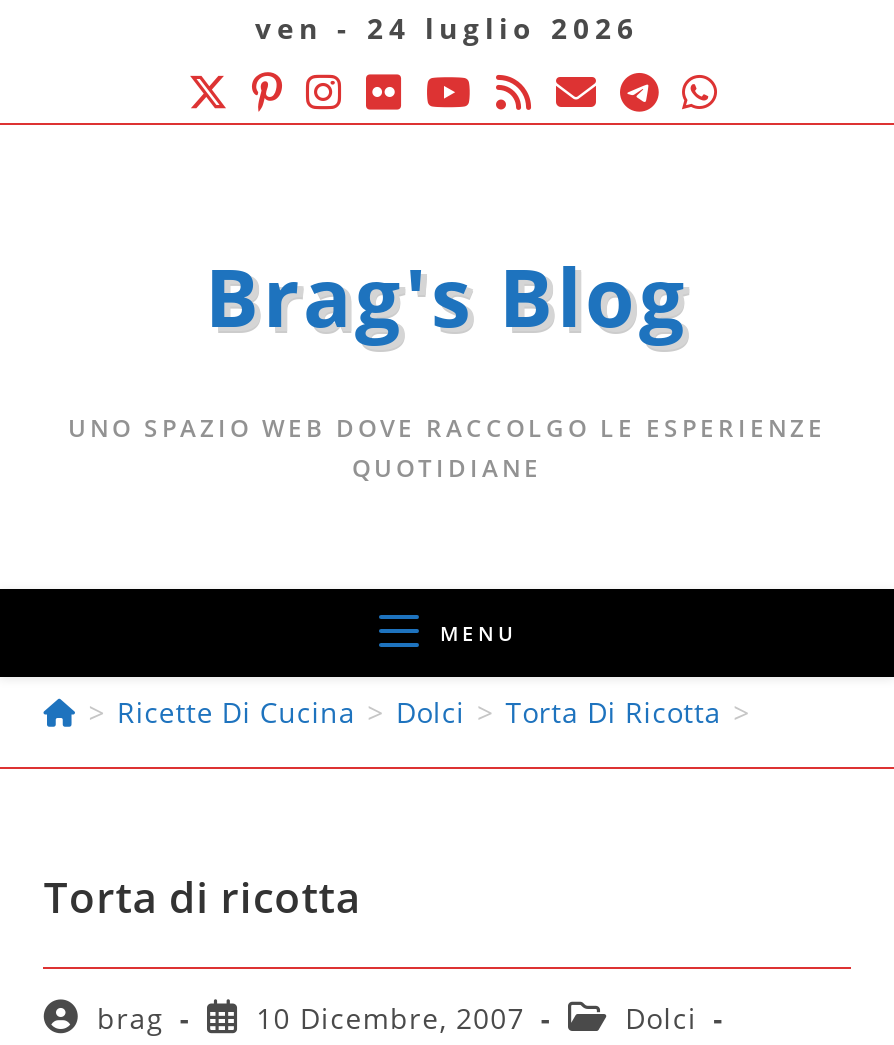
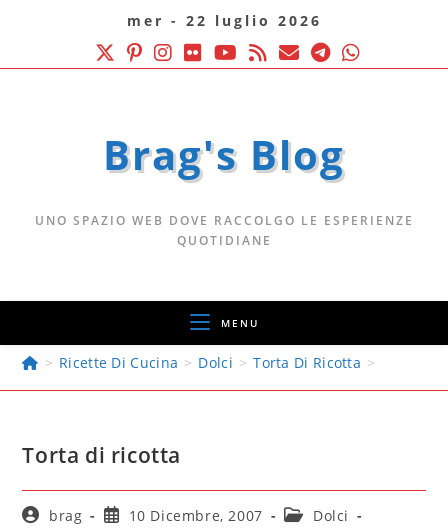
- ven - 24 luglio 2026
+ mer - 22 luglio 2026
